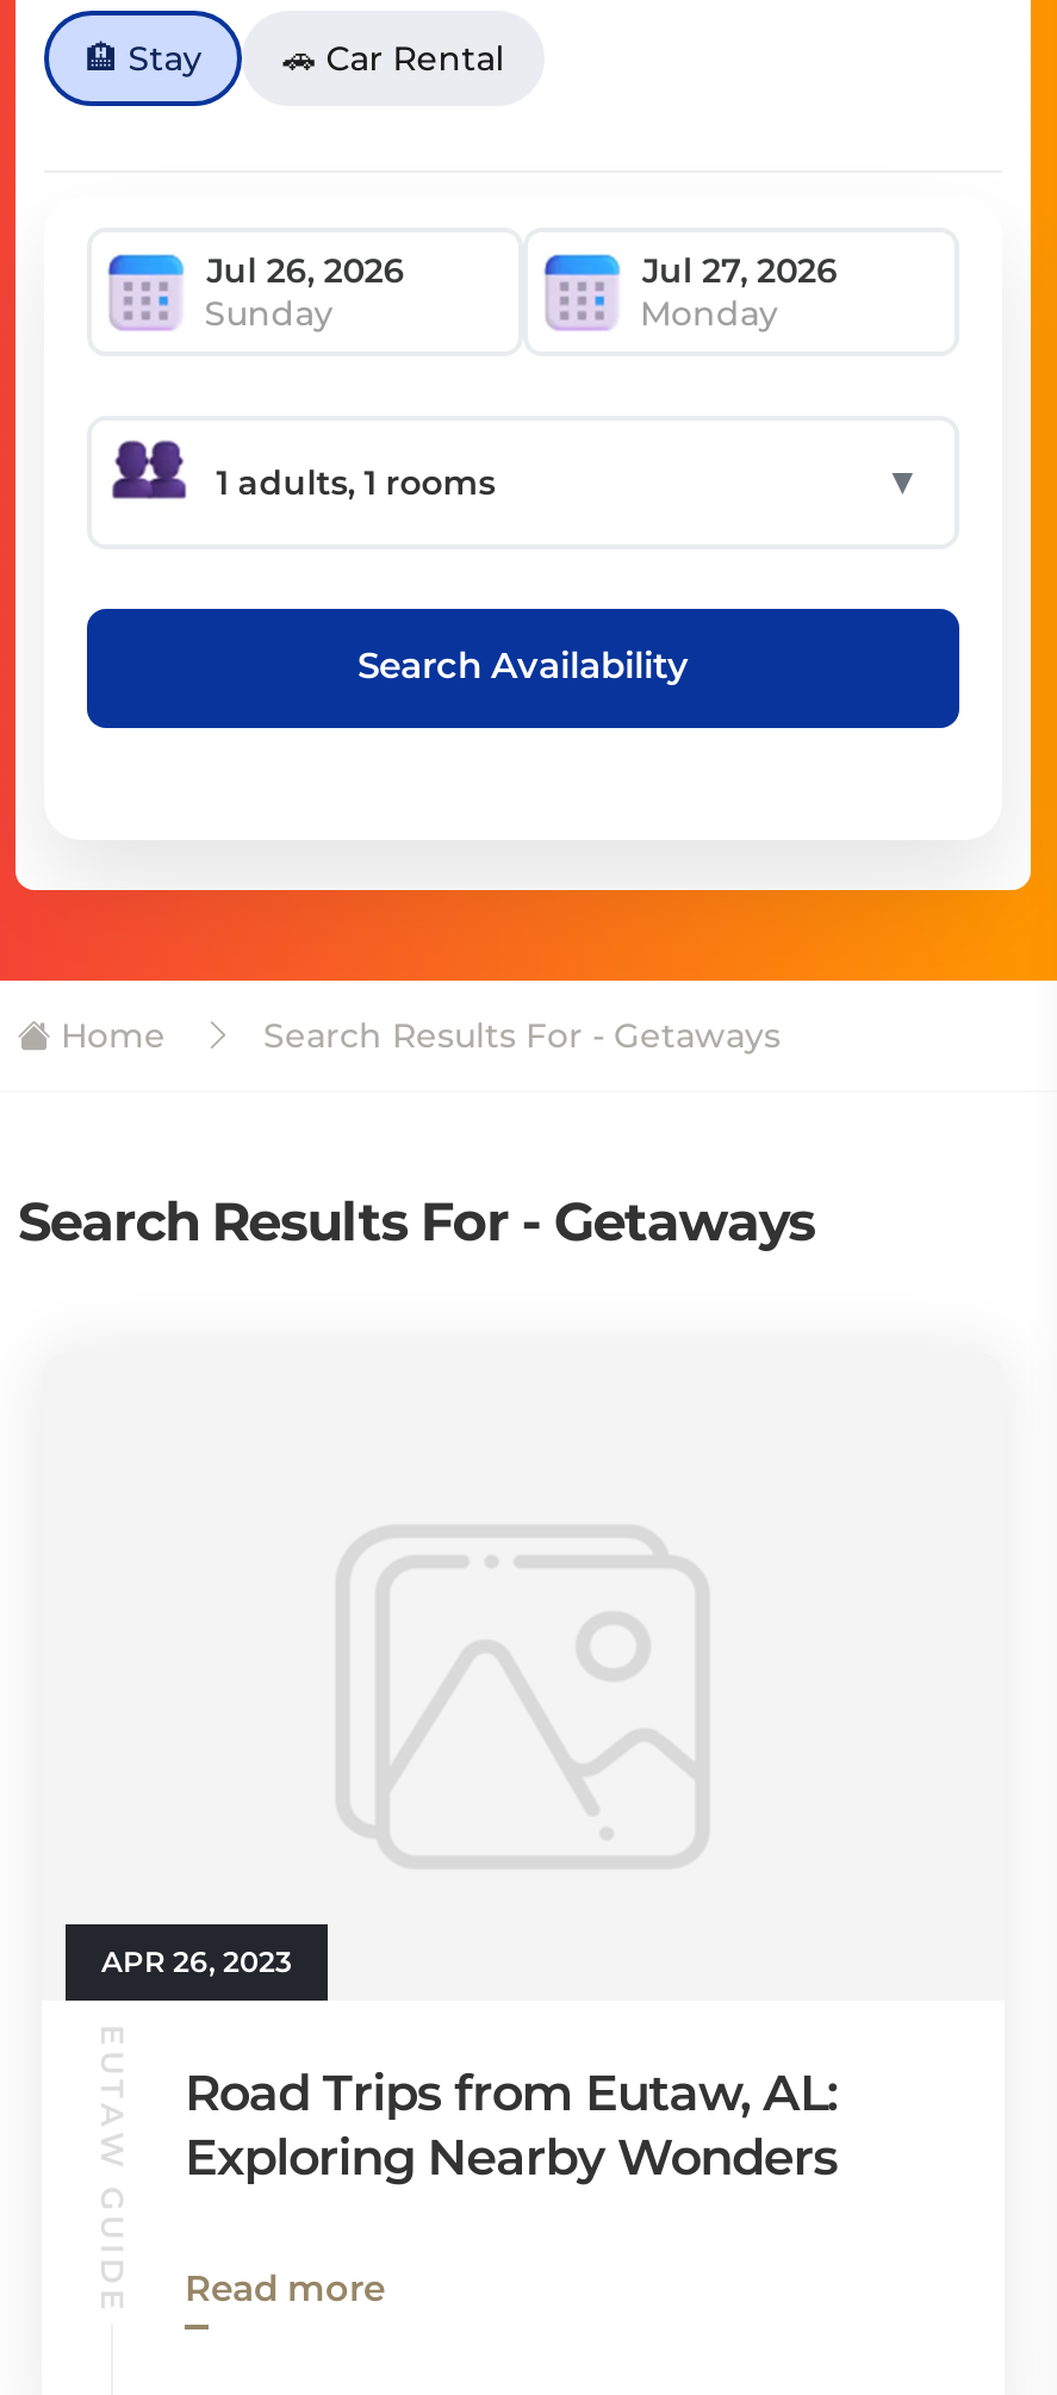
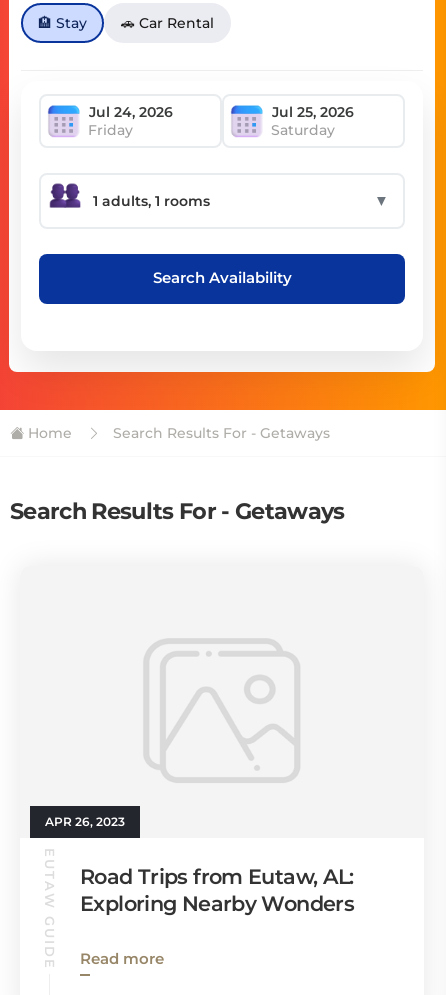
- Sunday
- Monday
+ Friday
+ Saturday
